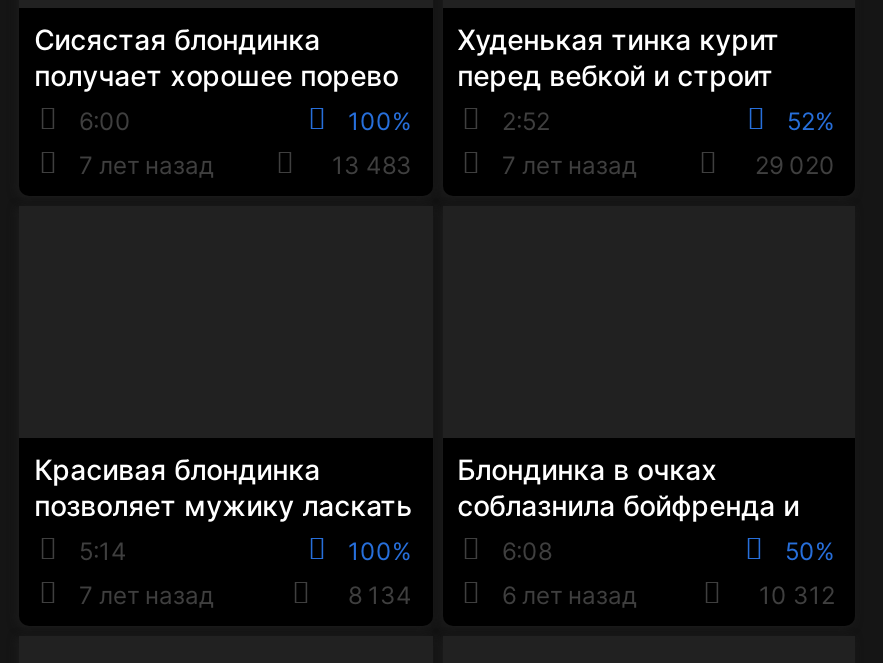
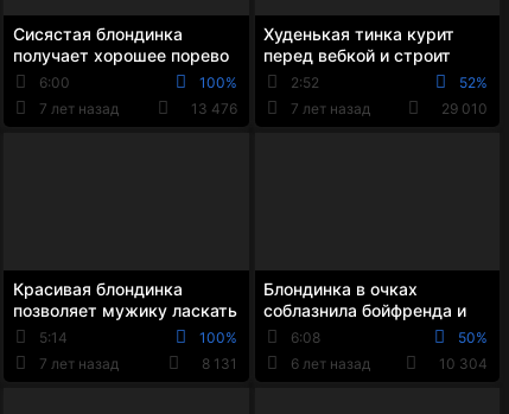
- 13 483
+ 13 476

- 29 020
+ 29 010

- 8 134
+ 8 131

- 10 312
+ 10 304
